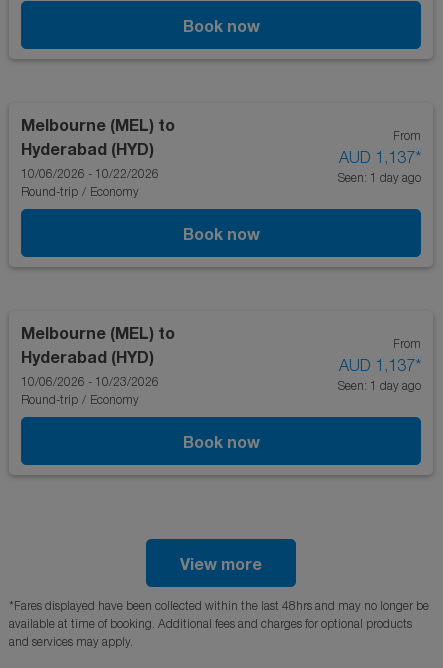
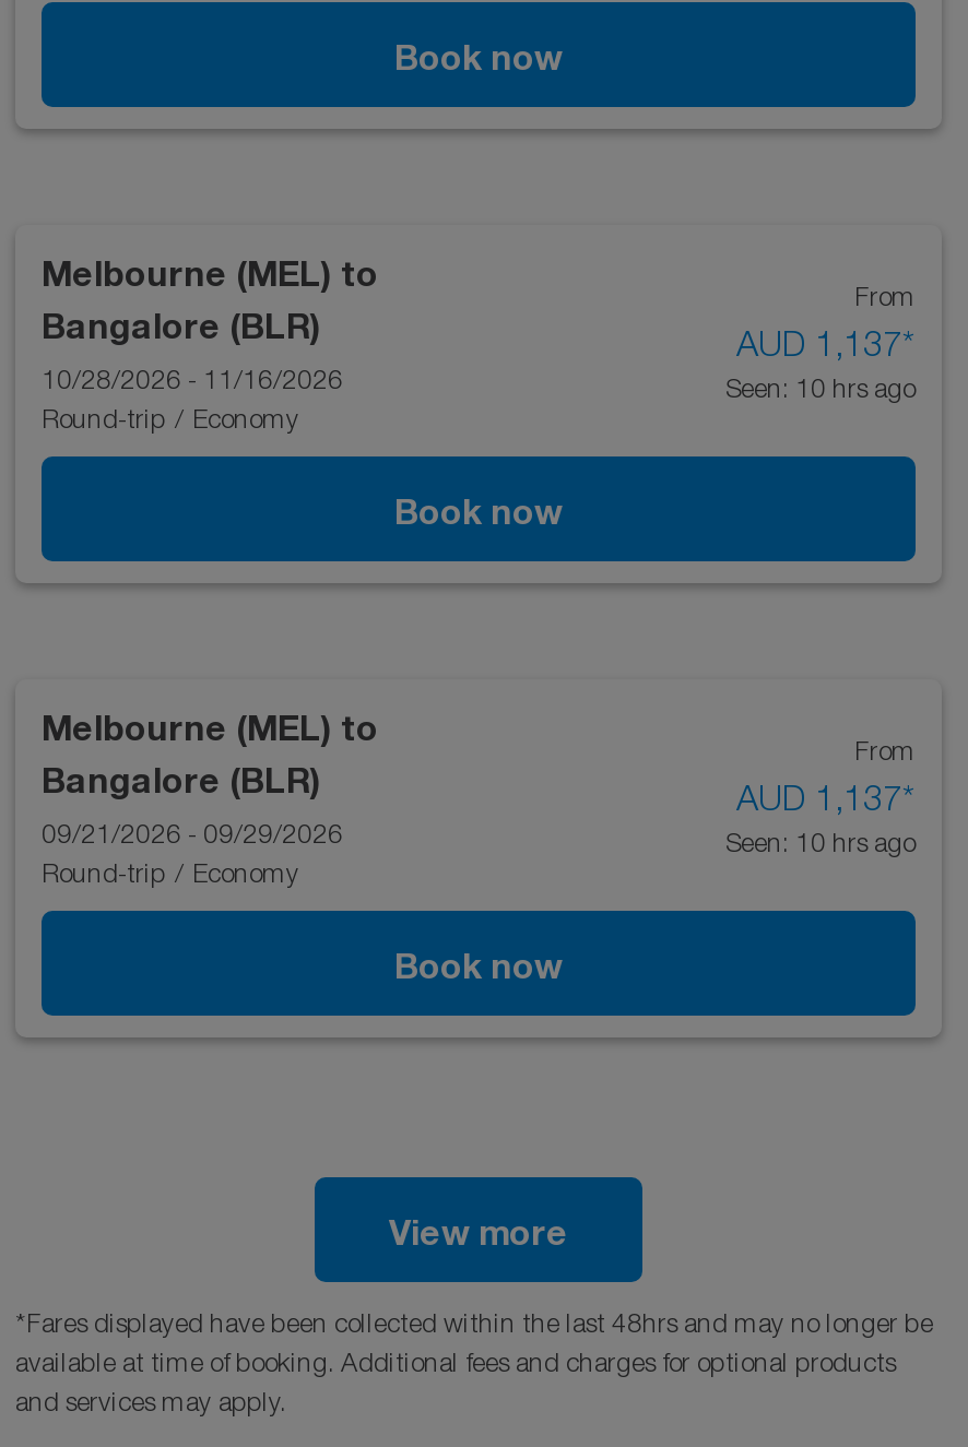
- Hyderabad (HYD)
- 10/06/2026 - 10/22/2026
+ Bangalore (BLR)
+ 10/28/2026 - 11/16/2026

- Seen: 1 day ago
+ Seen: 10 hrs ago

- Hyderabad (HYD)
- 10/06/2026 - 10/23/2026
+ Bangalore (BLR)
+ 09/21/2026 - 09/29/2026

- Seen: 1 day ago
+ Seen: 10 hrs ago
